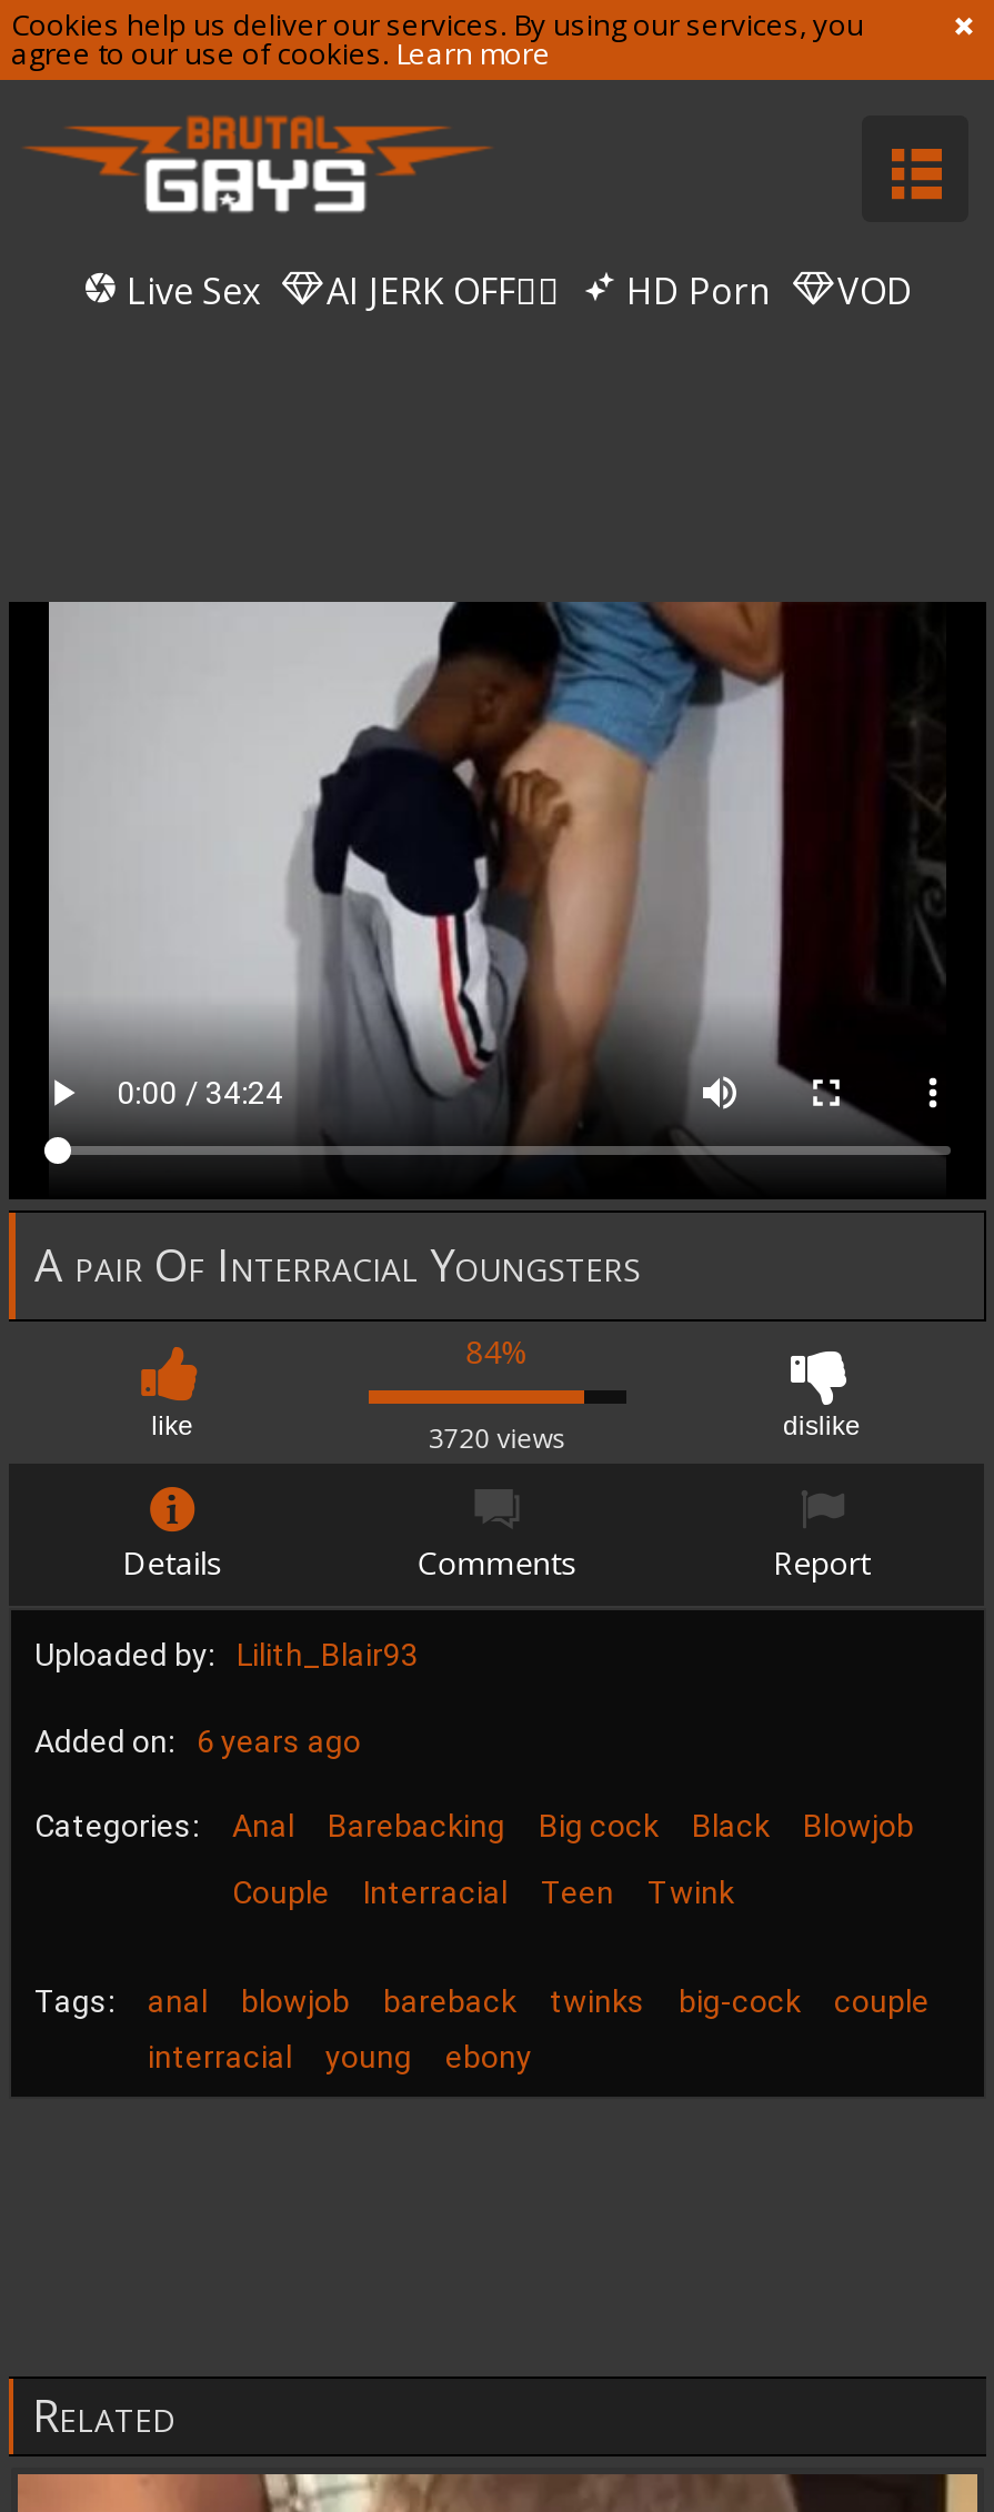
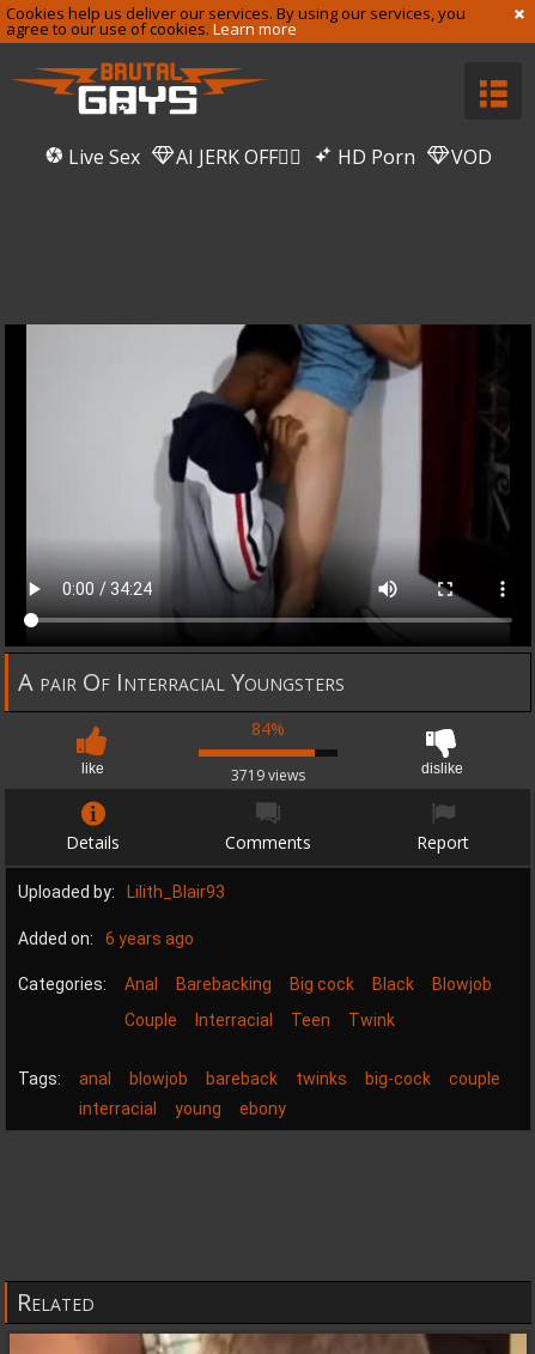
- 3720 views
+ 3719 views
